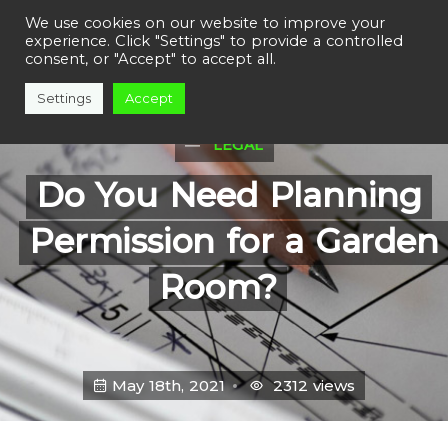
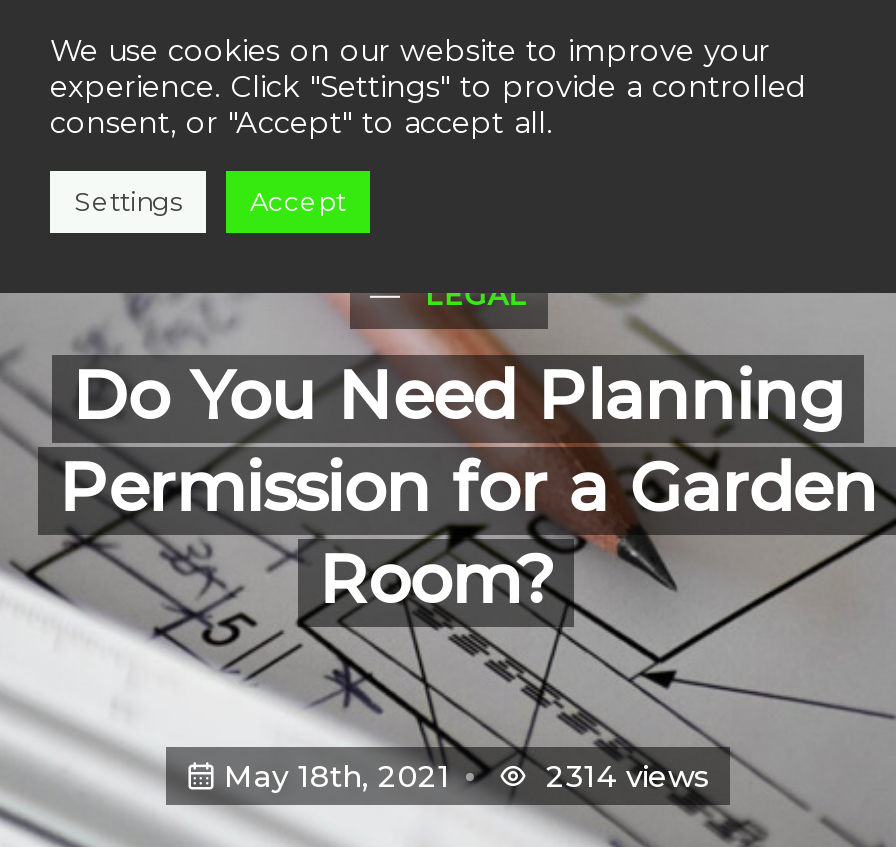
- 2312 views
+ 2314 views
